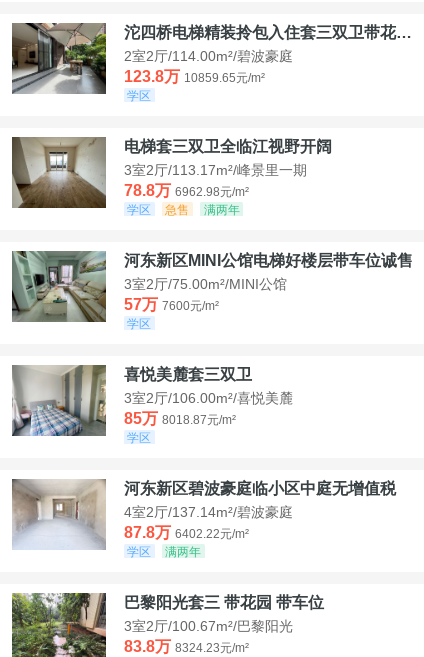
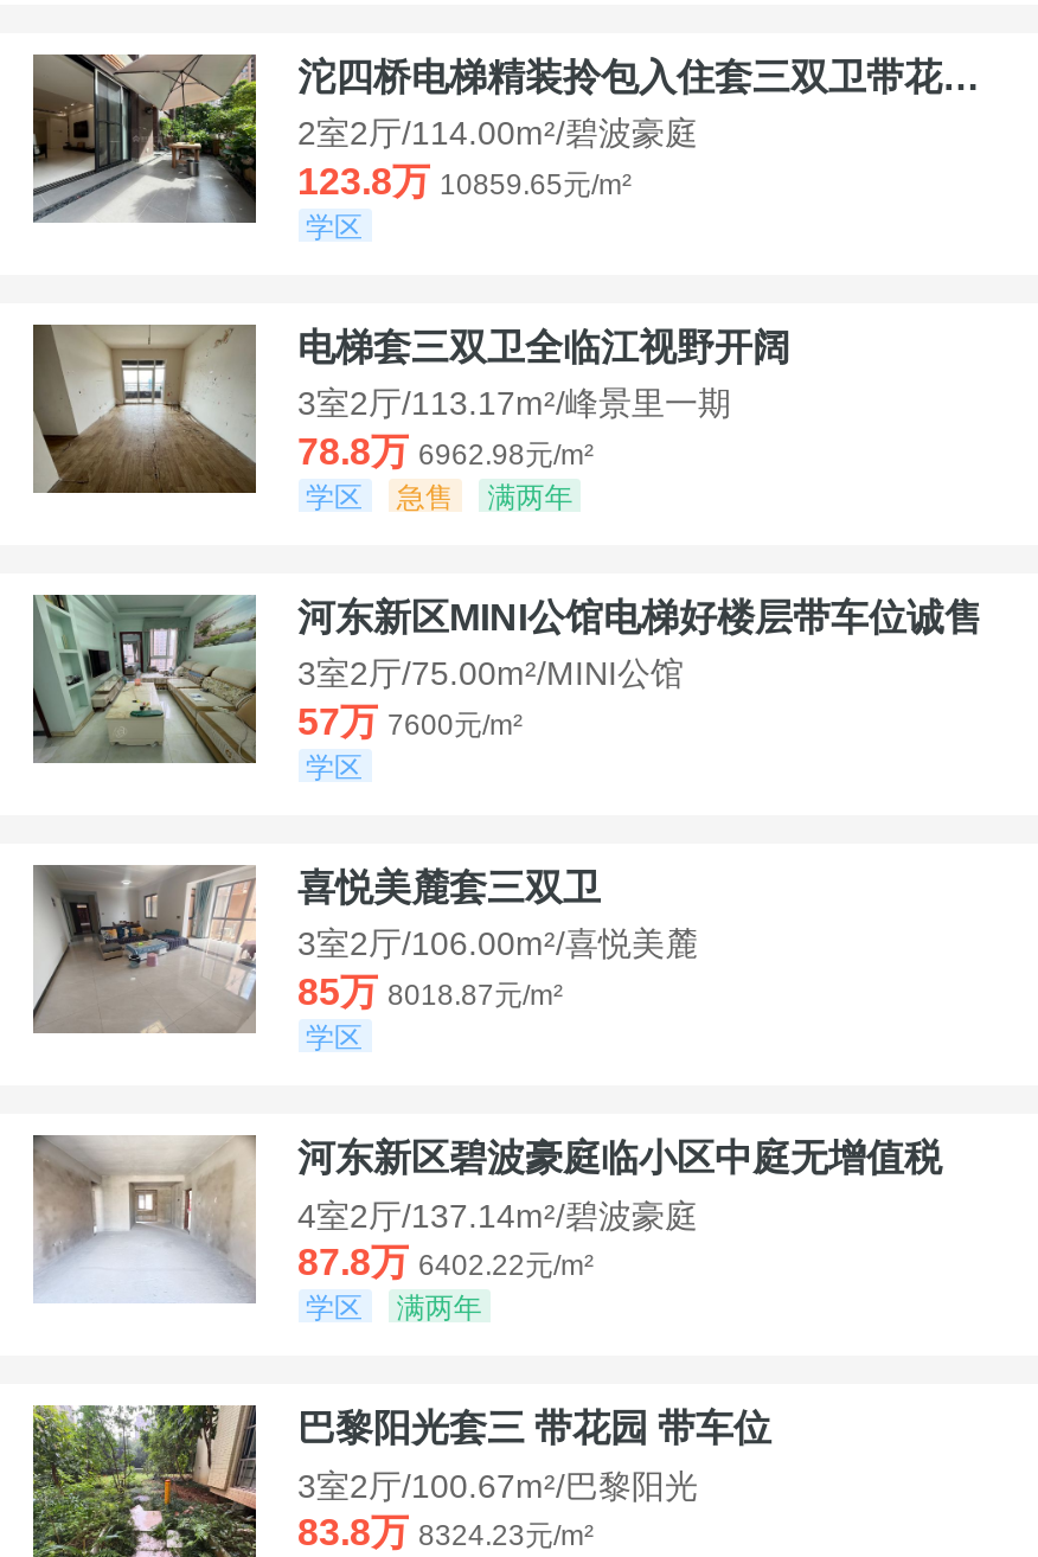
- [image]
+ [image]
